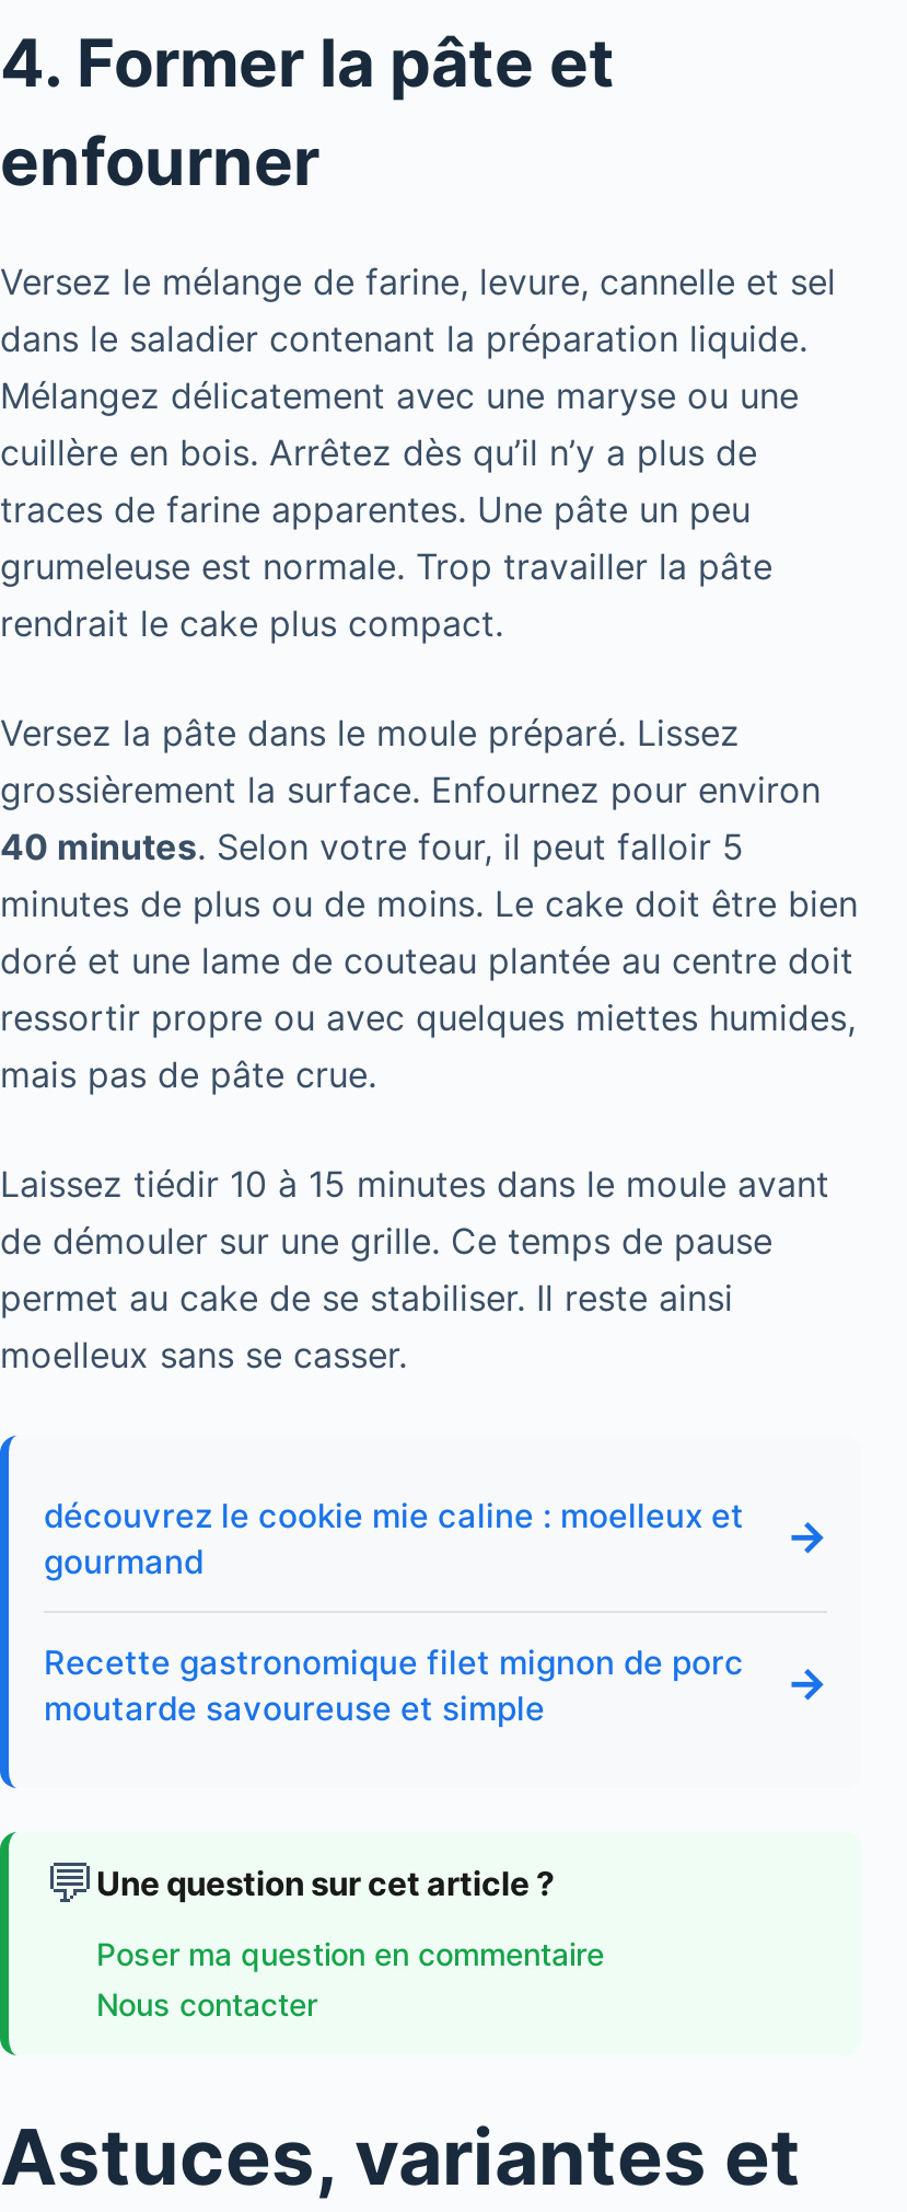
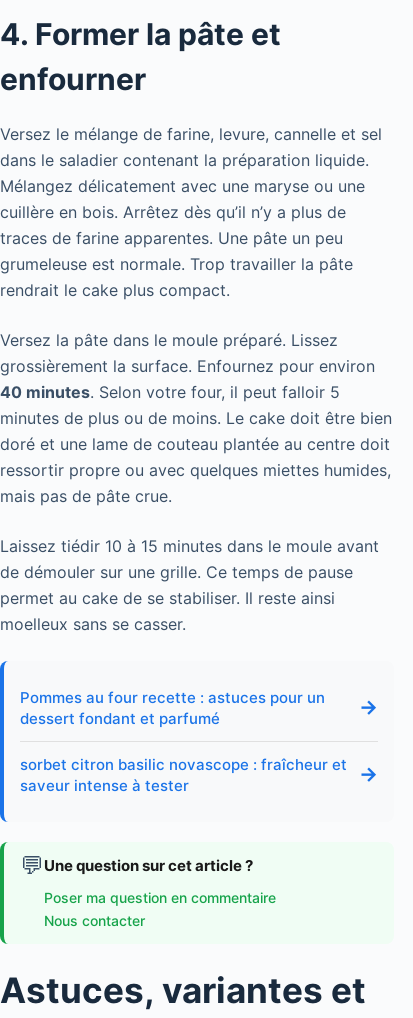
- découvrez le cookie mie caline : moelleux et
- gourmand
+ Pommes au four recette : astuces pour un
+ dessert fondant et parfumé

- Recette gastronomique filet mignon de porc
- moutarde savoureuse et simple
+ sorbet citron basilic novascope : fraîcheur et
+ saveur intense à tester
